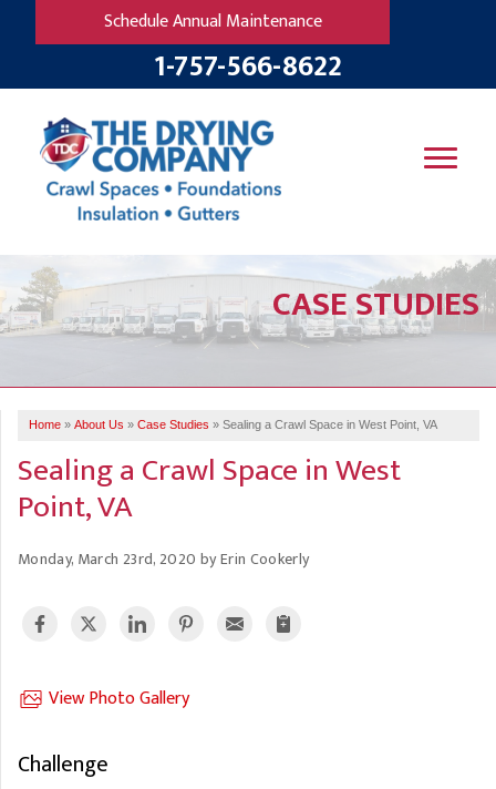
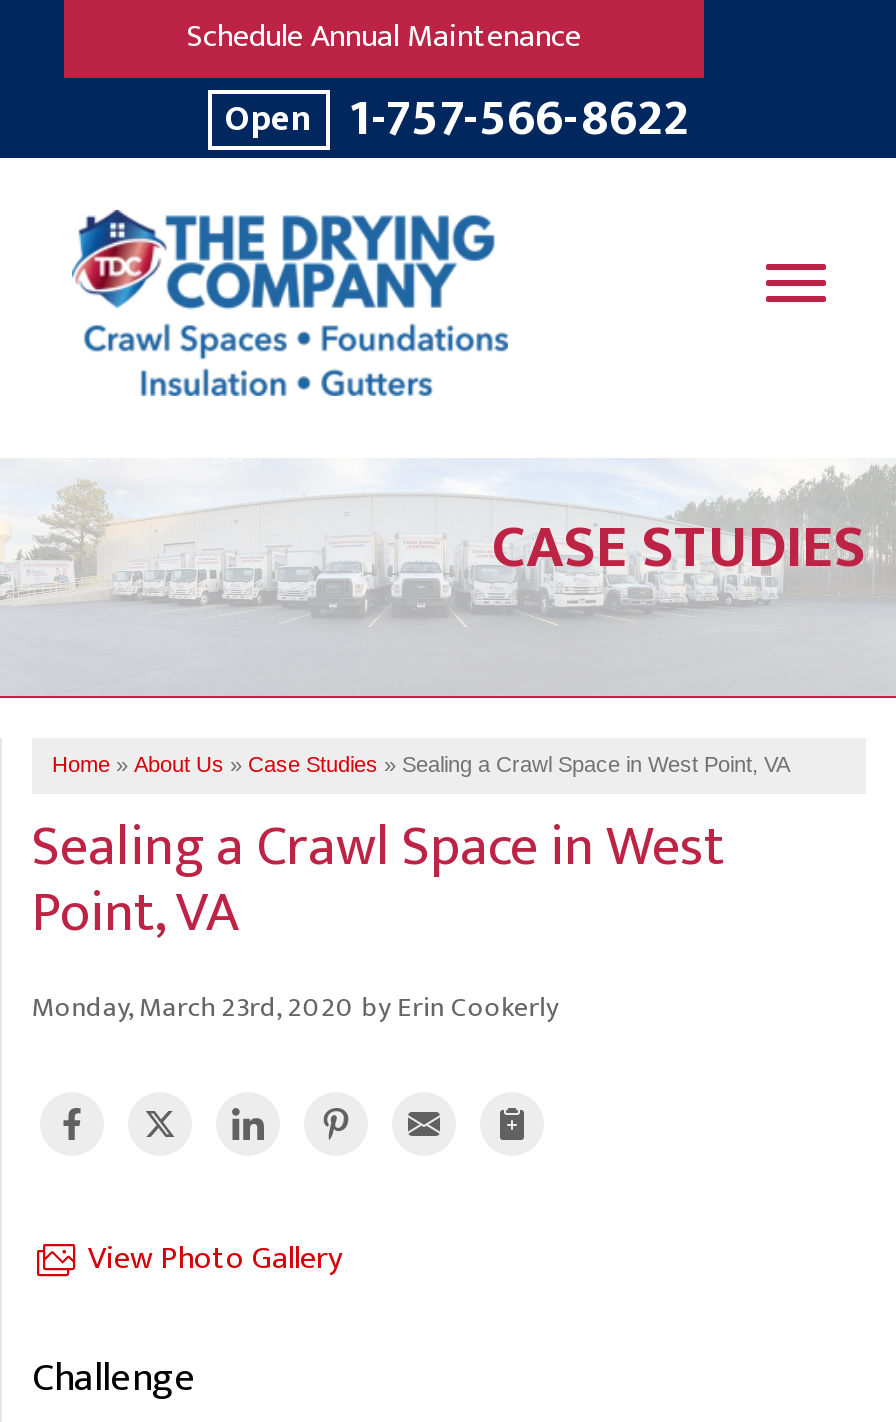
+ Open
